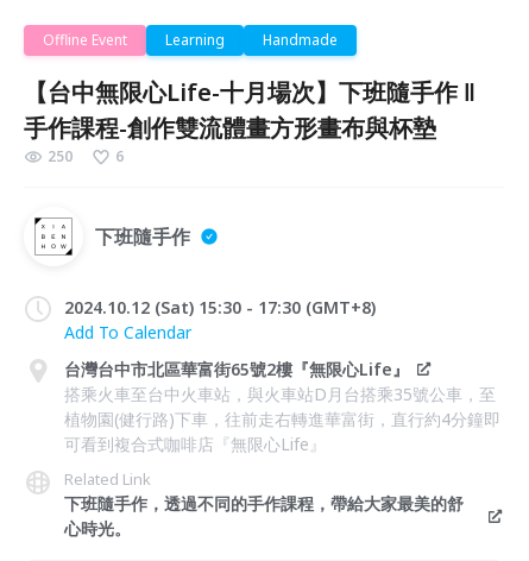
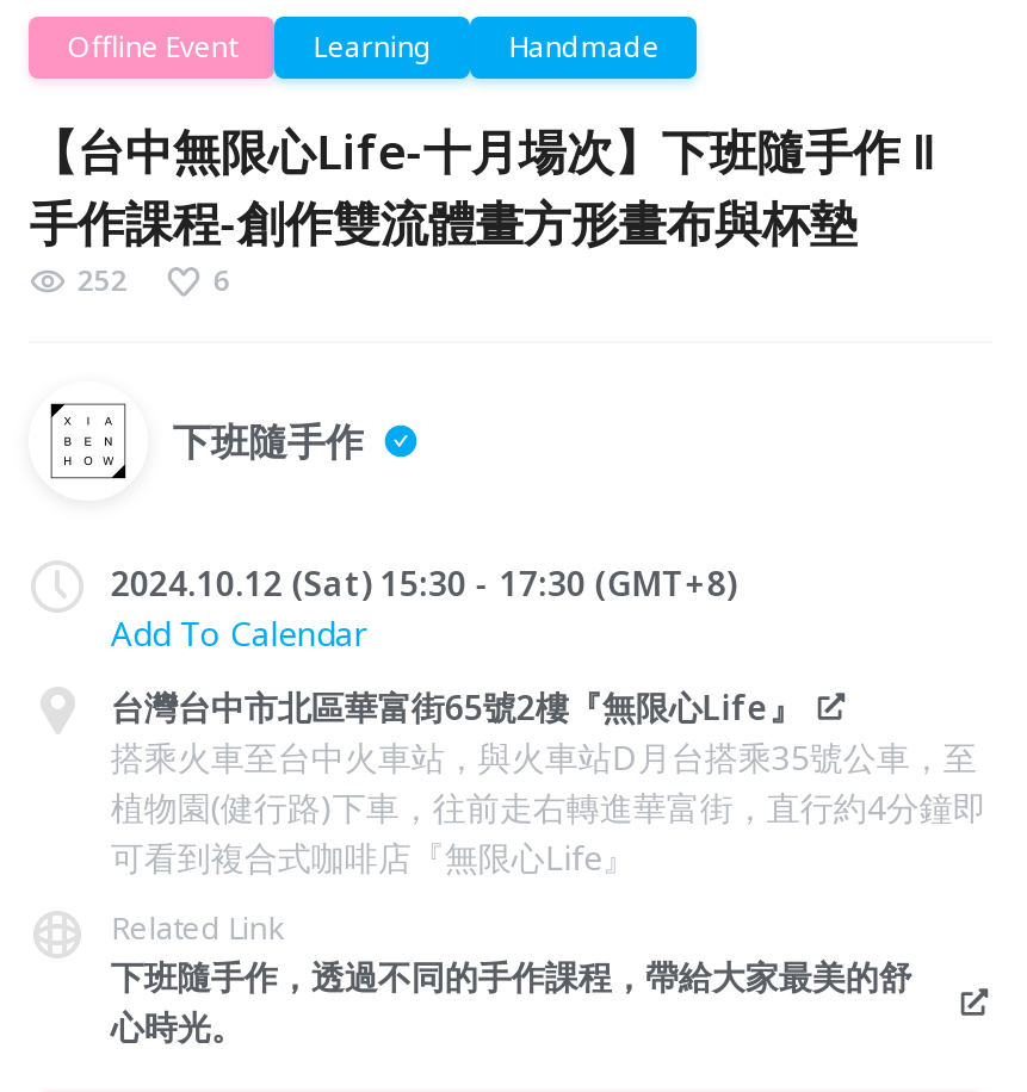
- 250
+ 252
